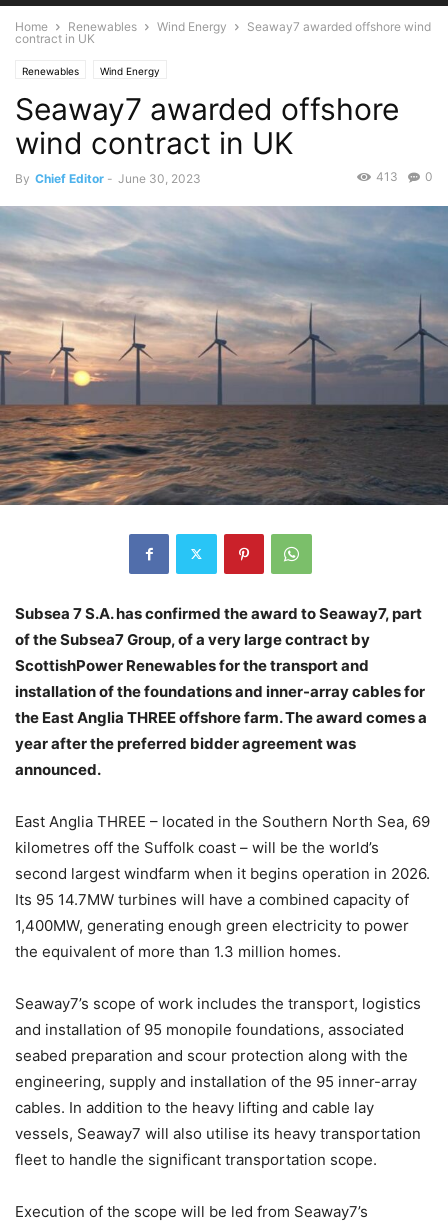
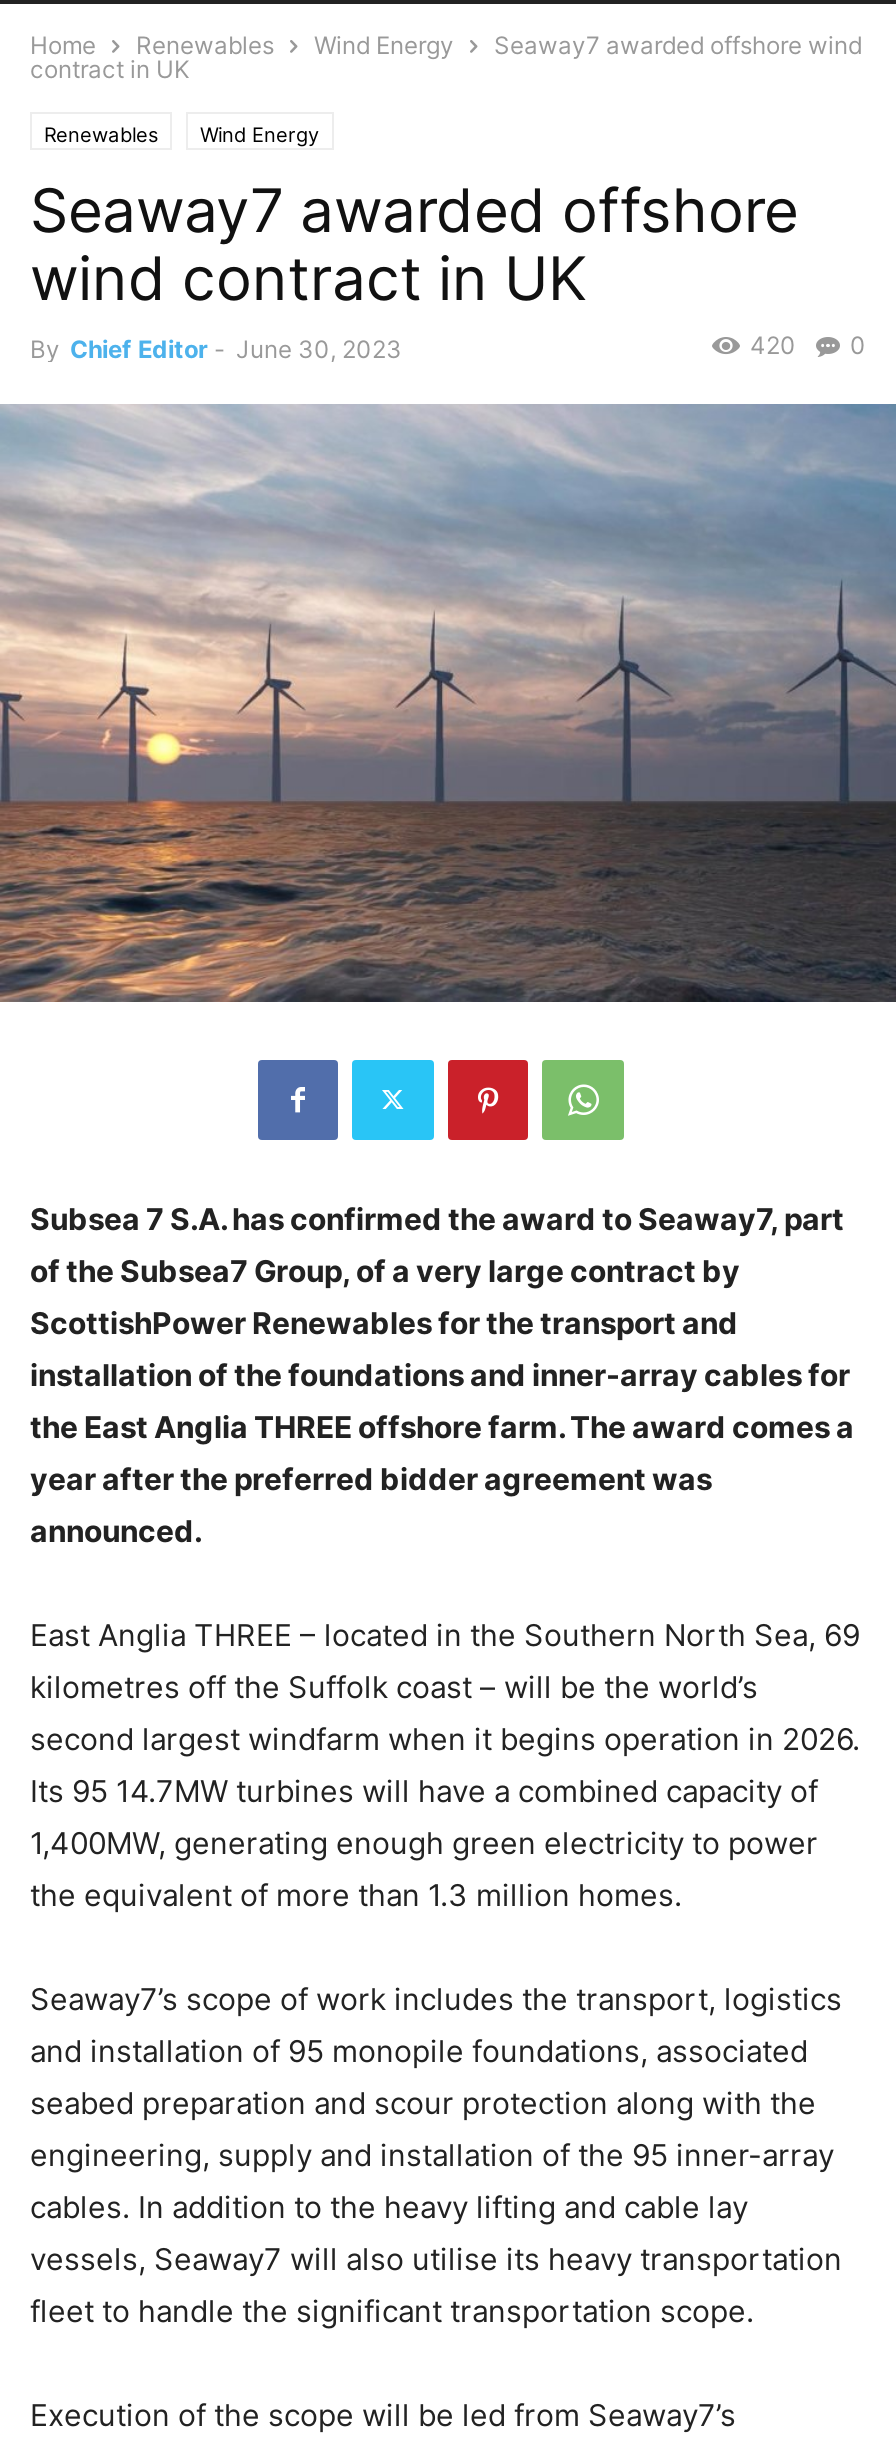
- 413 0
+ 420 0
